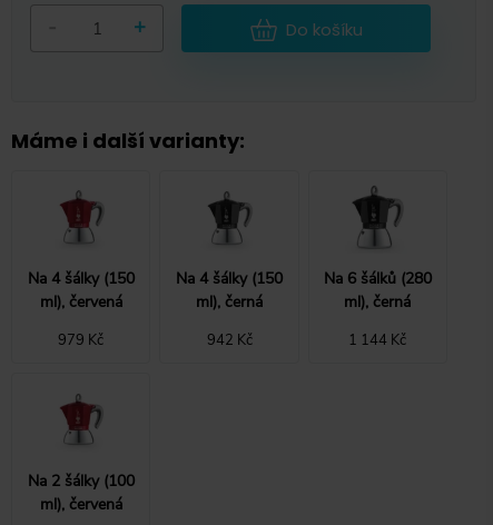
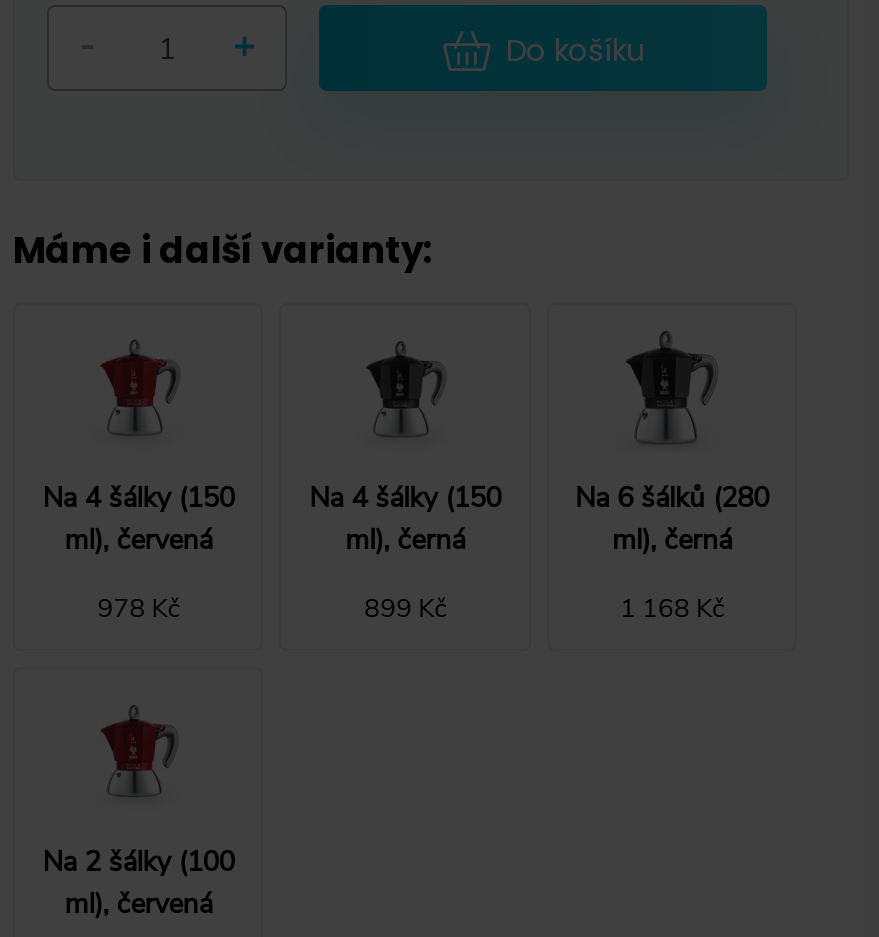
- 979 Kč
+ 978 Kč

- 942 Kč
+ 899 Kč

- 1 144 Kč
+ 1 168 Kč
